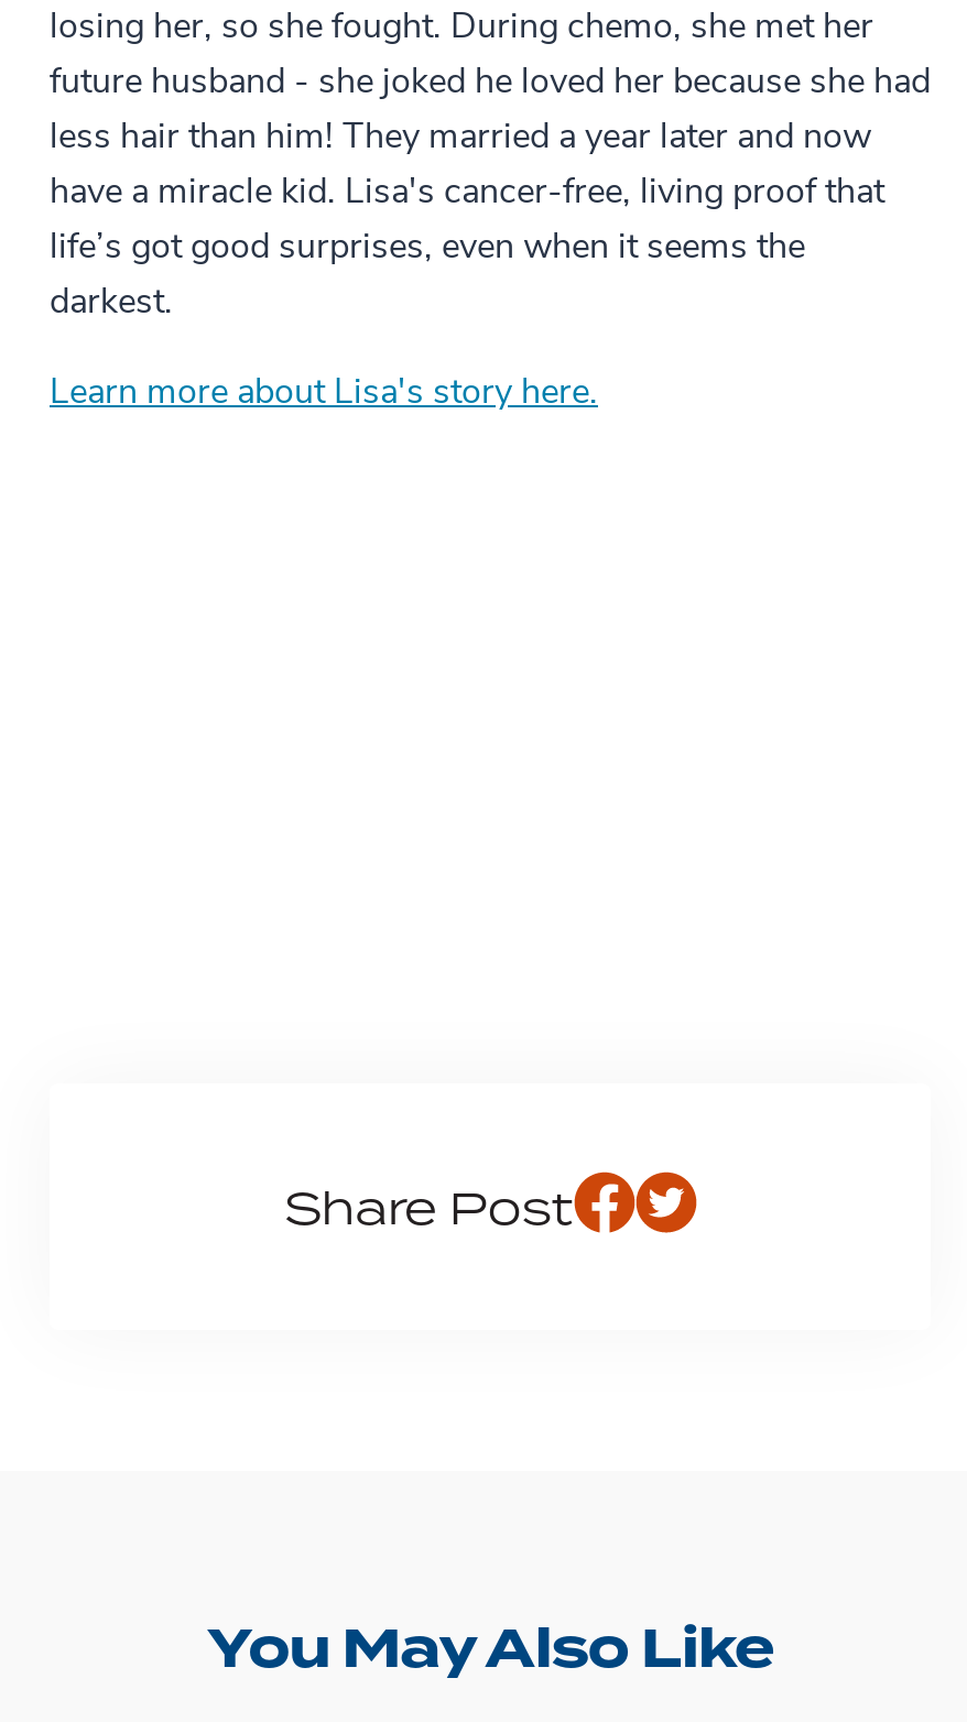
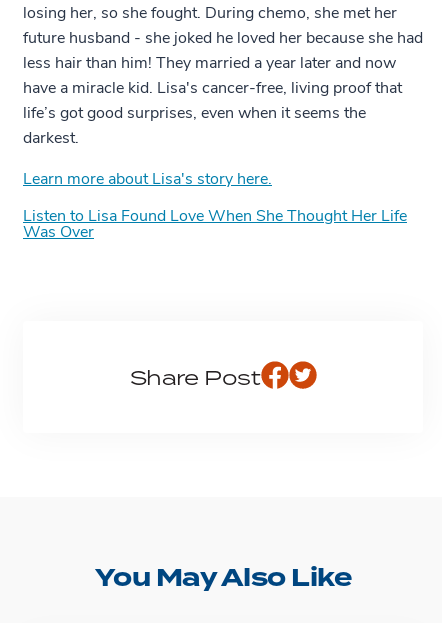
+ Listen to Lisa Found Love When She Thought Her Life
+ Was Over
